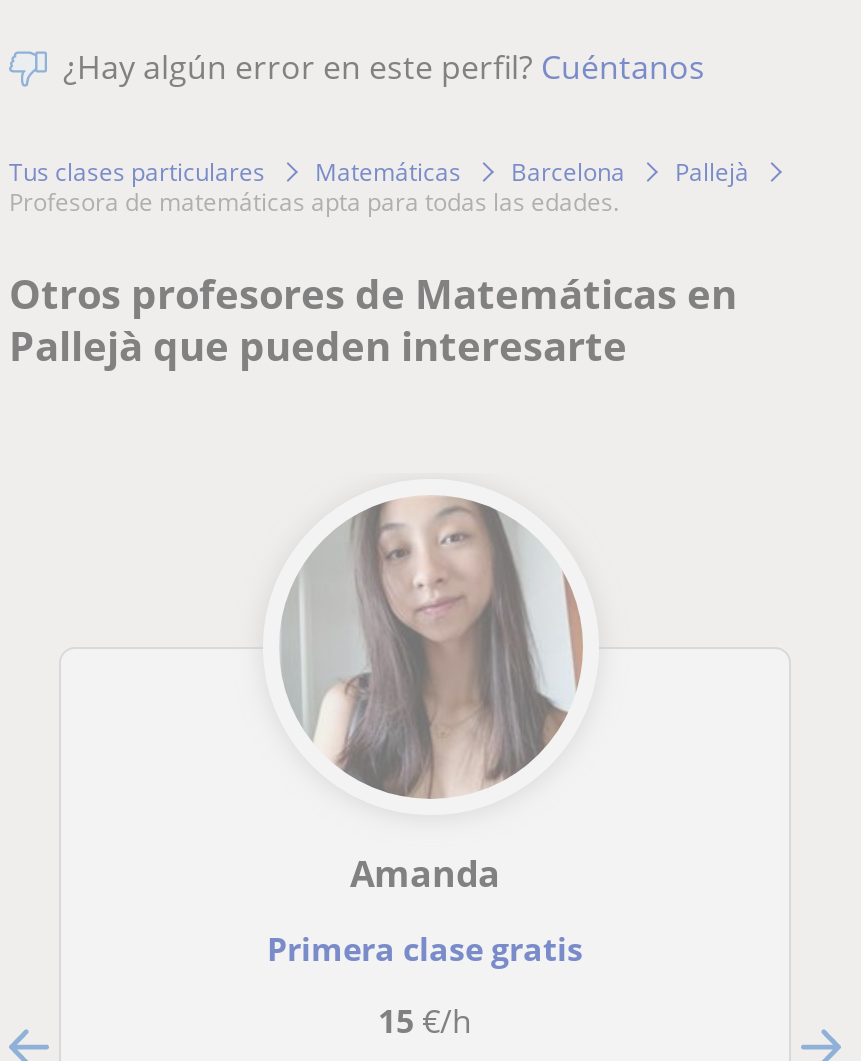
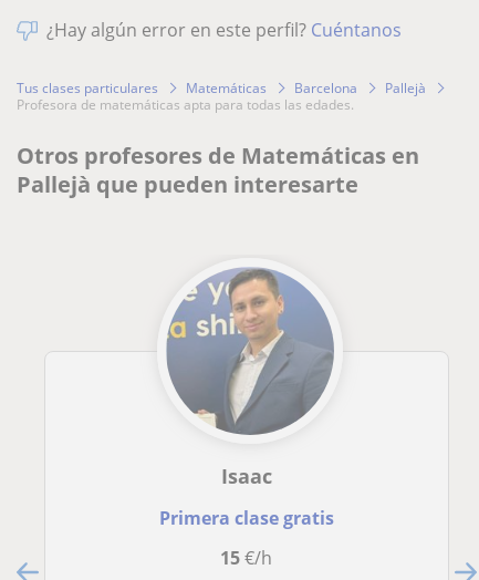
- [image]
- Amanda
+ [image]
+ Isaac
